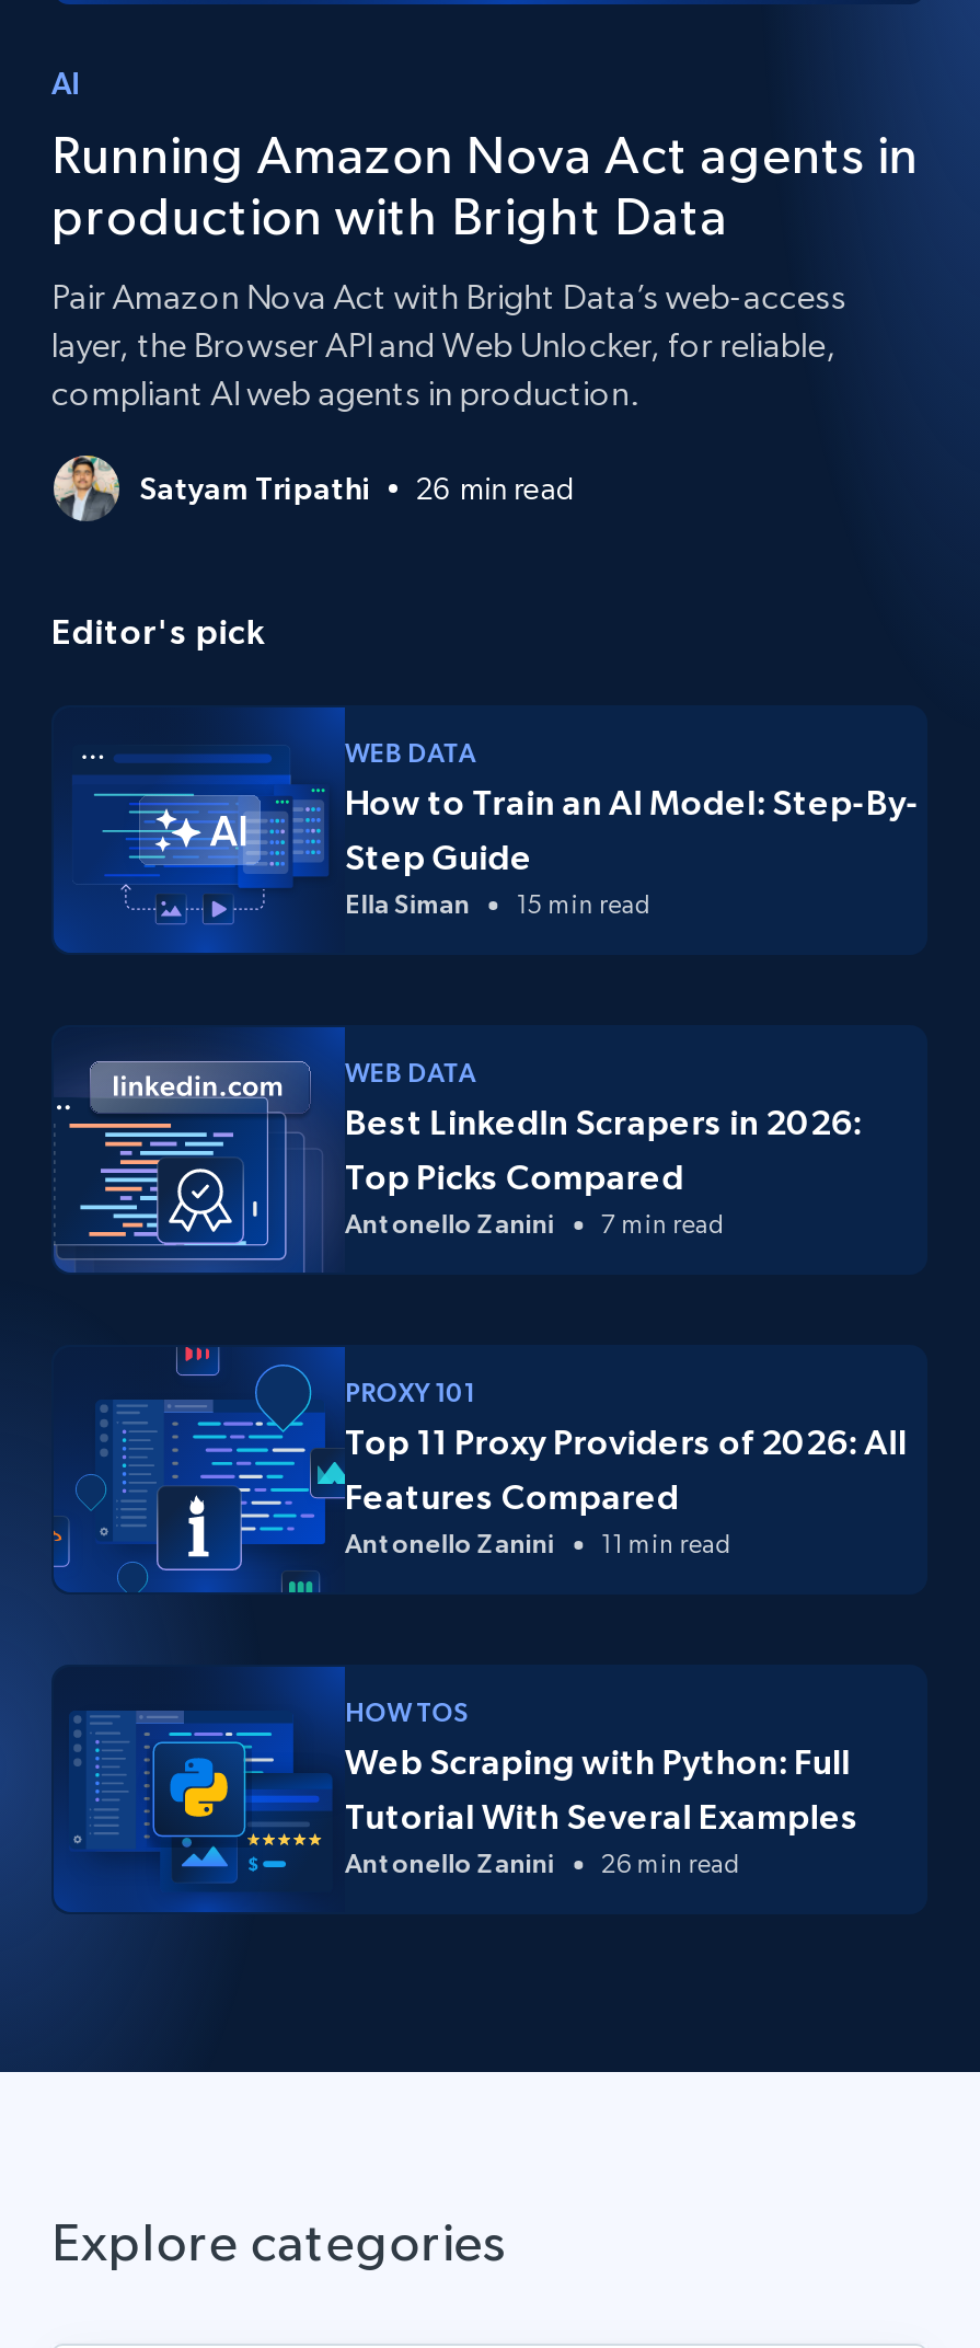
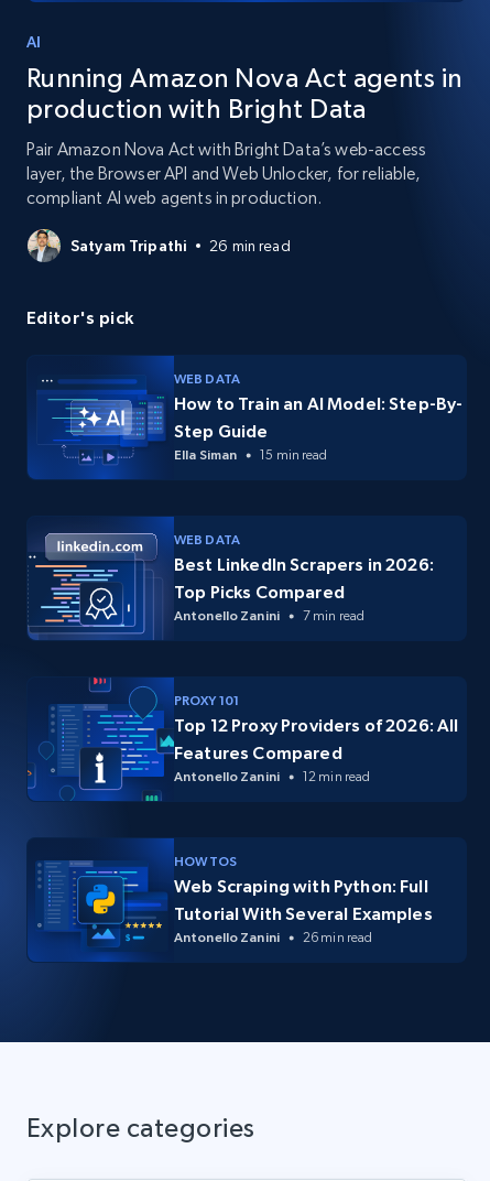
- Top 11 Proxy Providers of 2026: All
+ Top 12 Proxy Providers of 2026: All

- Antonello Zanini 11 min read
+ Antonello Zanini 12 min read
